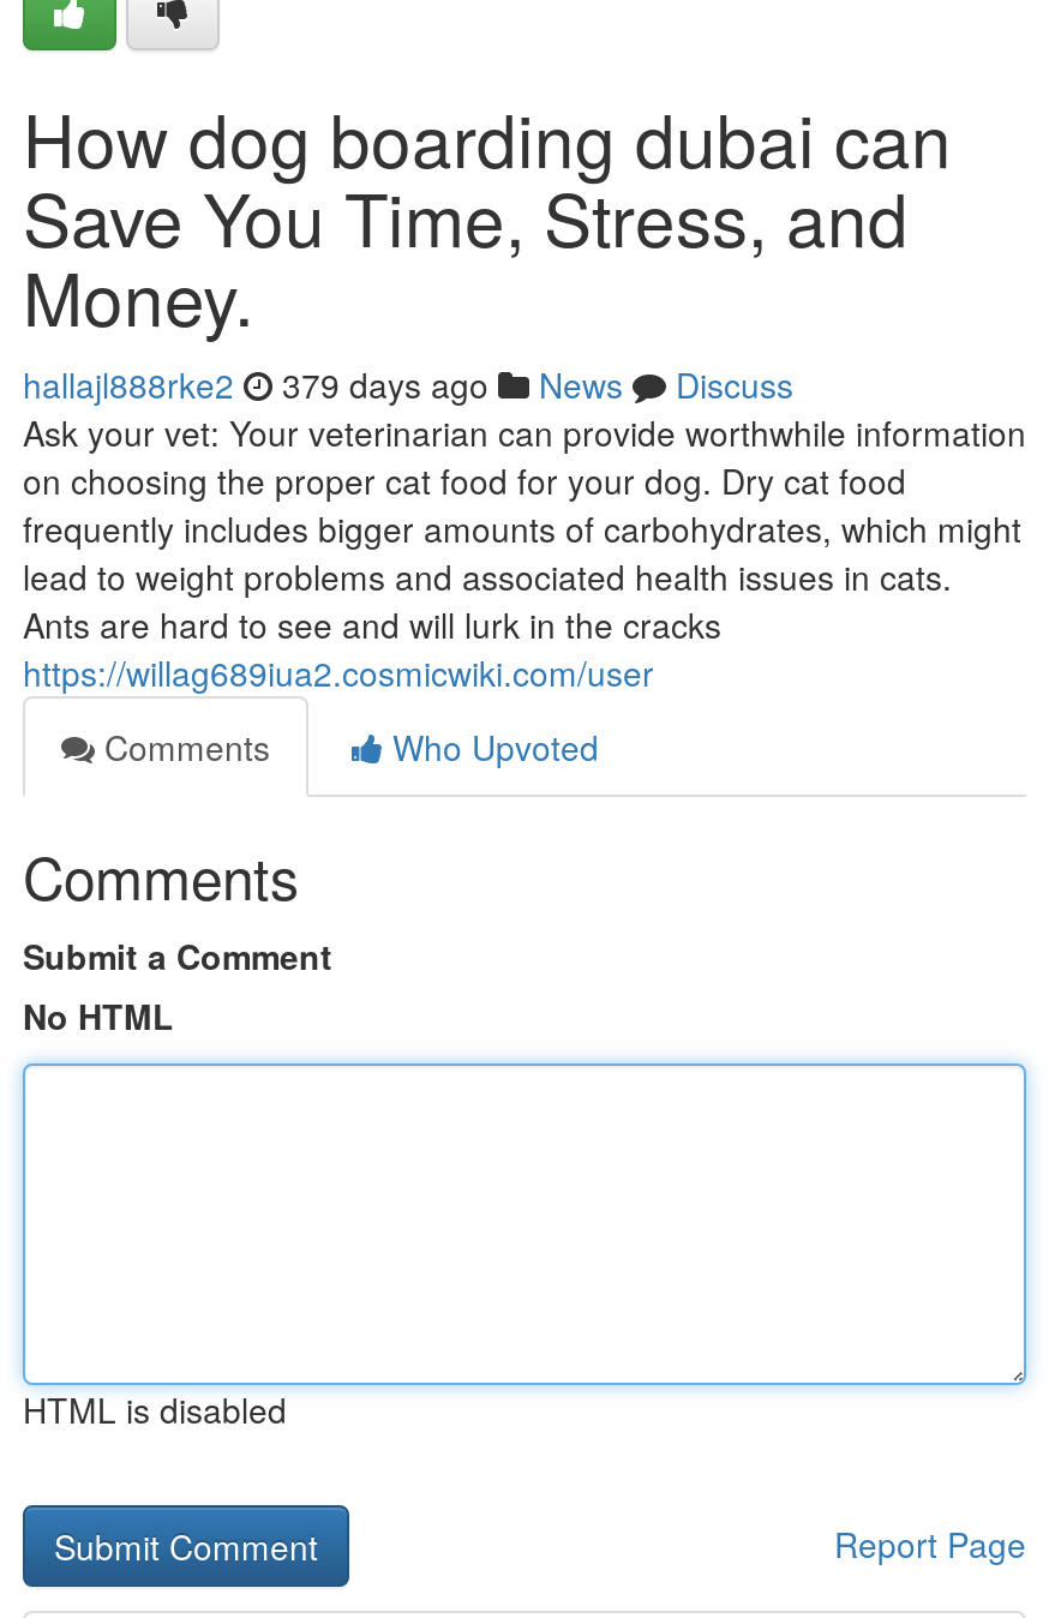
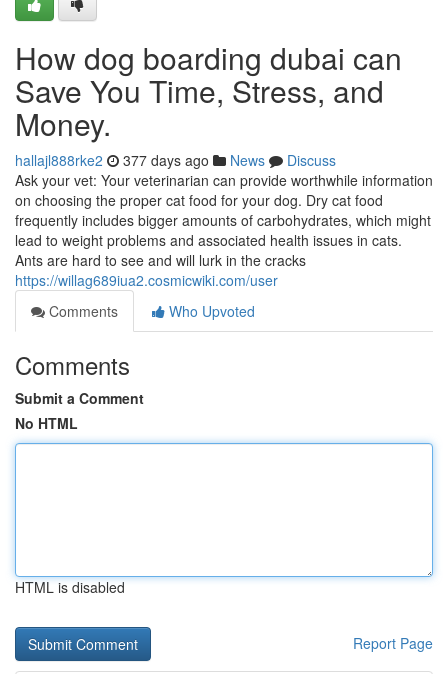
- hallajl888rke2 379 days ago News Discuss
+ hallajl888rke2 377 days ago News Discuss
